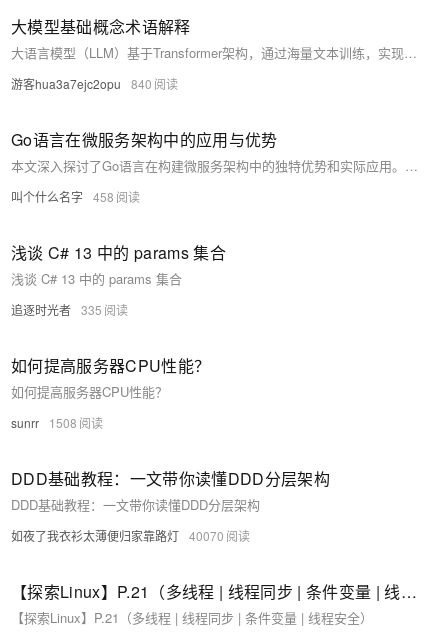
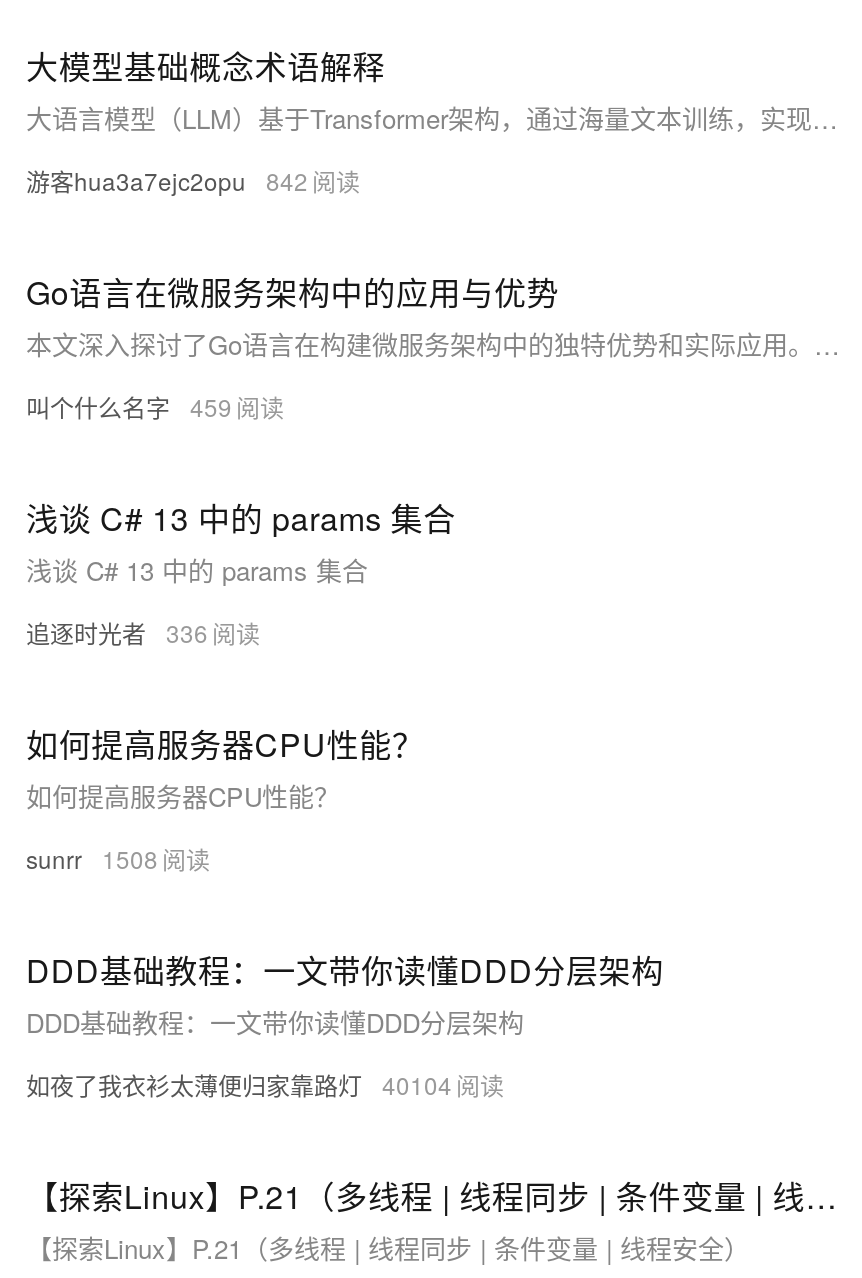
- 游客hua3a7ejc2opu 840
+ 游客hua3a7ejc2opu 842

- 叫个什么名字 458
+ 叫个什么名字 459

- 追逐时光者 335
+ 追逐时光者 336

- 如夜了我衣衫太薄便归家靠路灯 40070
+ 如夜了我衣衫太薄便归家靠路灯 40104
